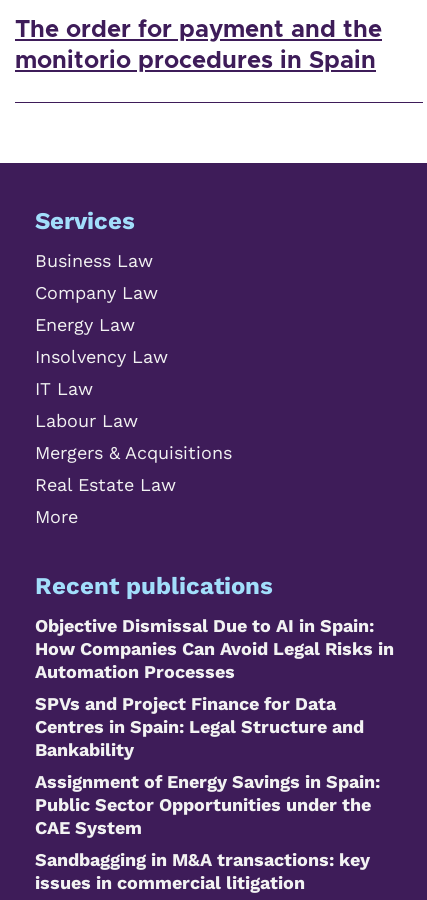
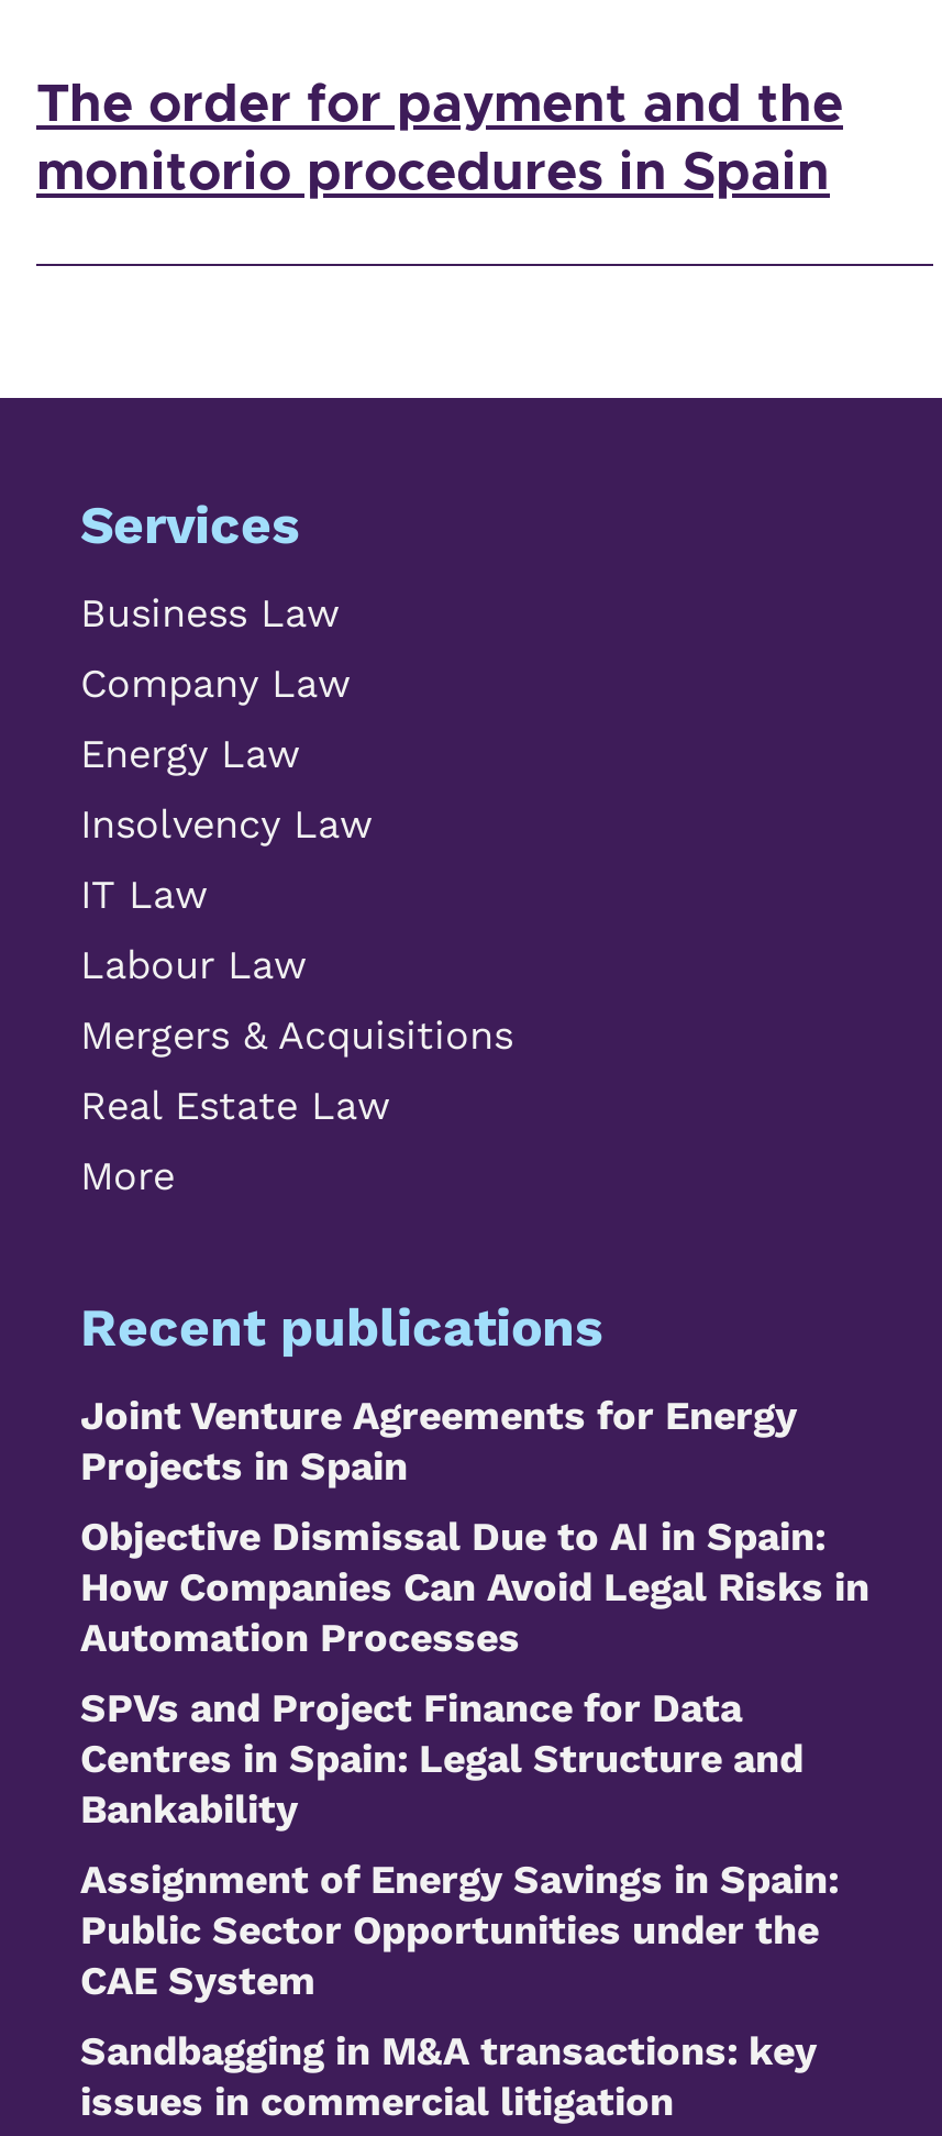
+ Joint Venture Agreements for Energy
+ Projects in Spain
